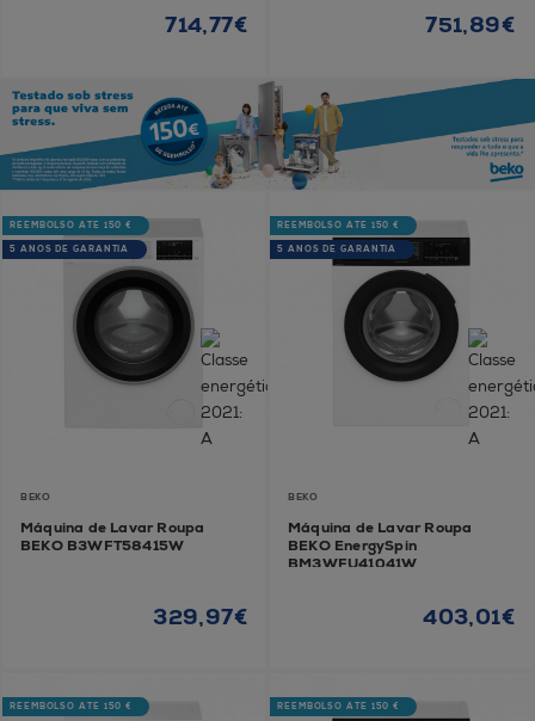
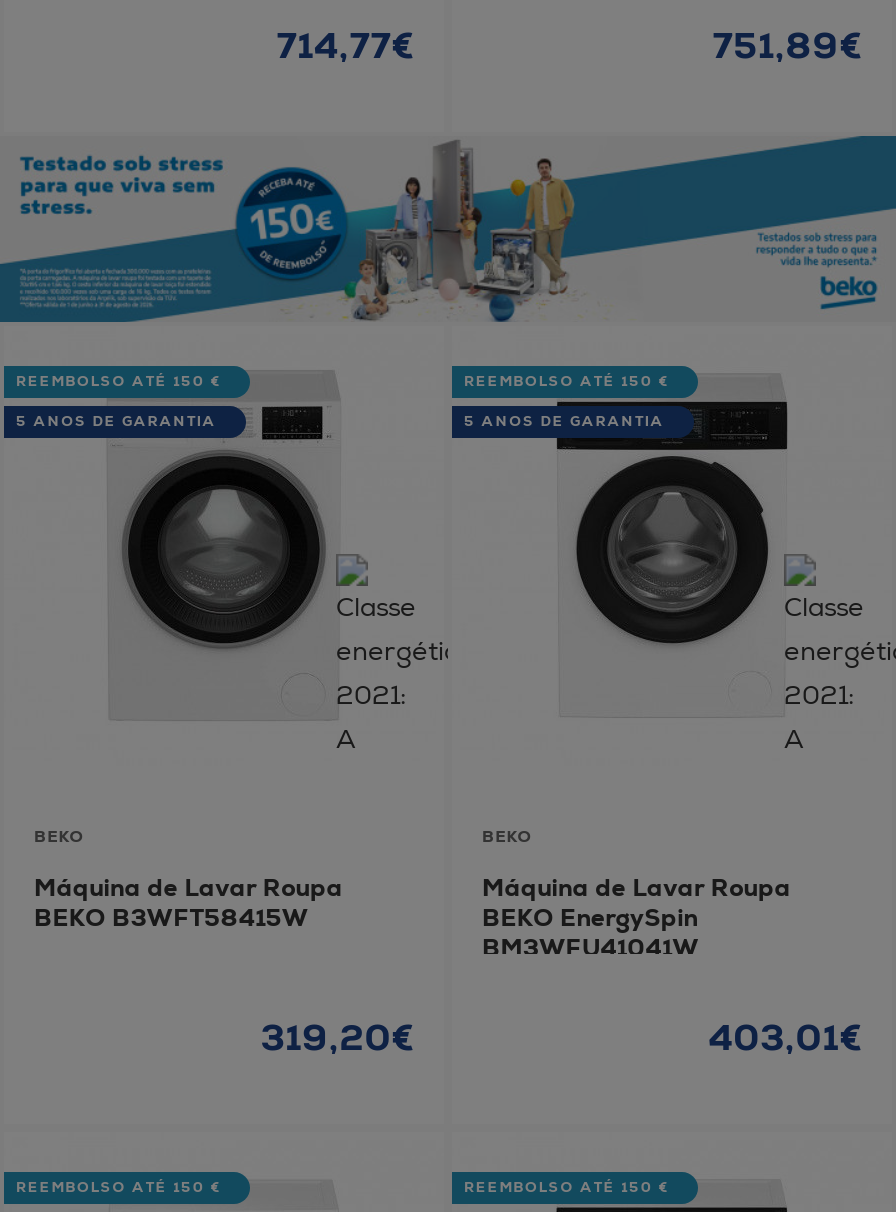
- 329,97€
+ 319,20€
